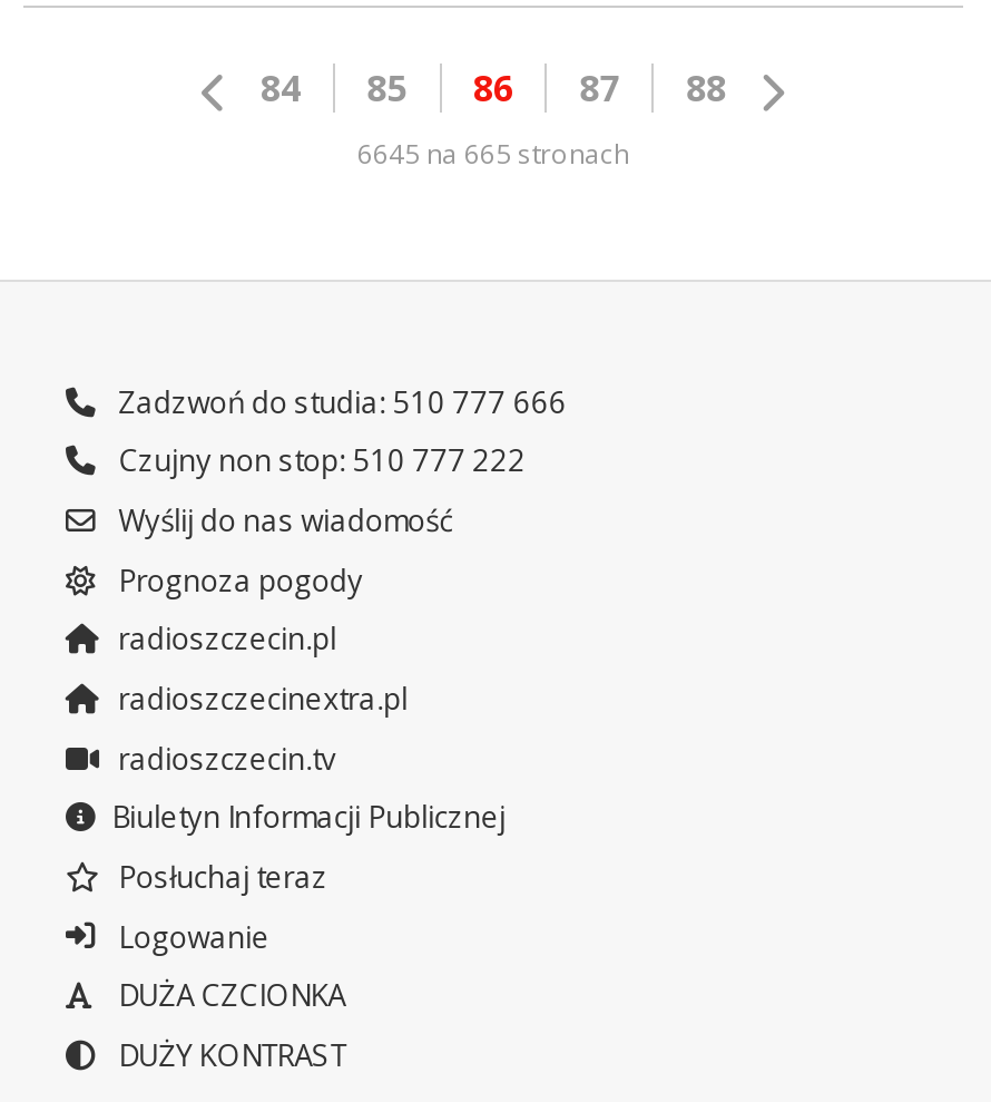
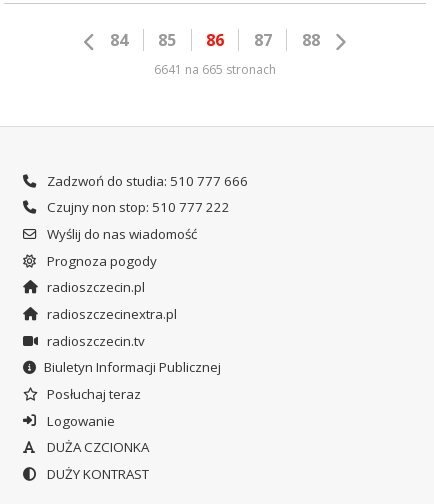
- 6645 na 665 stronach
+ 6641 na 665 stronach
